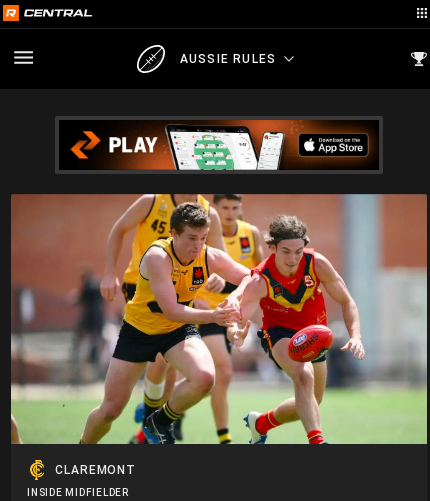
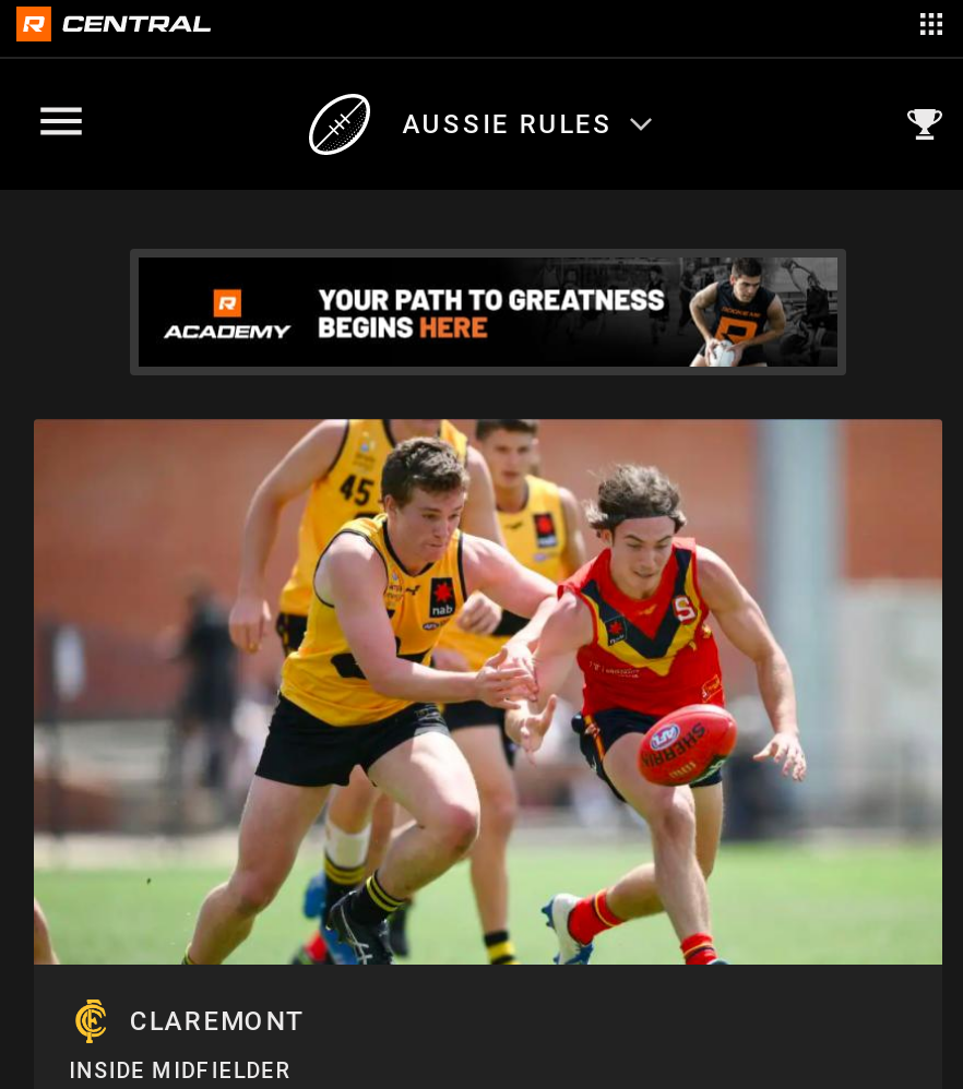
- [image]
+ [image]
